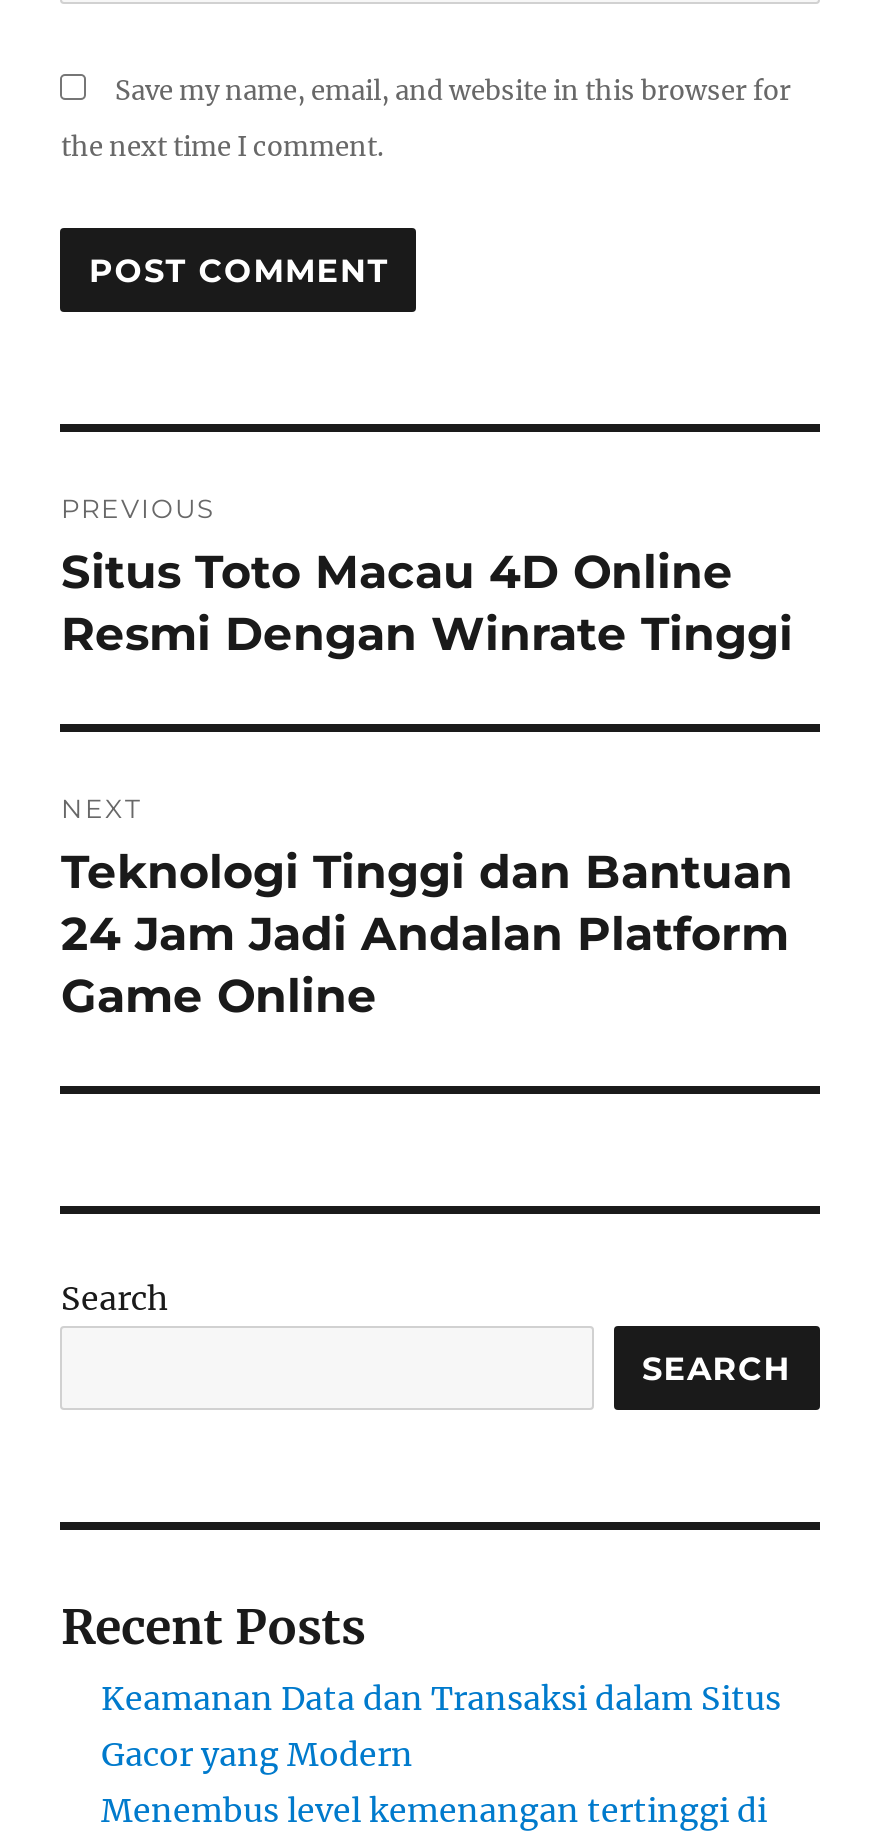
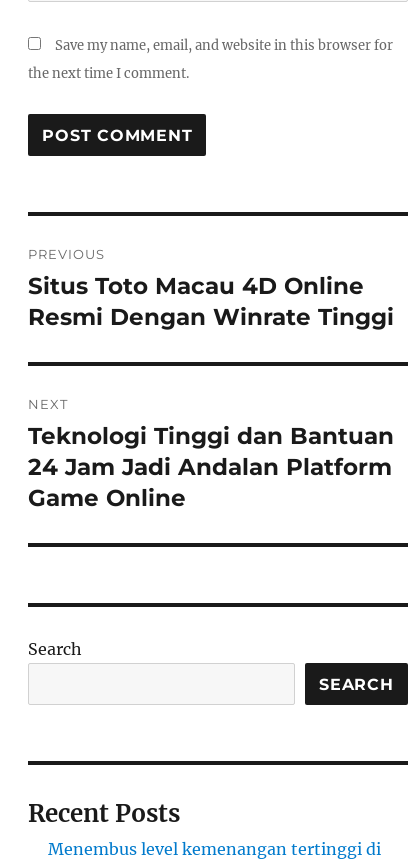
- Keamanan Data dan Transaksi dalam Situs
- Gacor yang Modern
